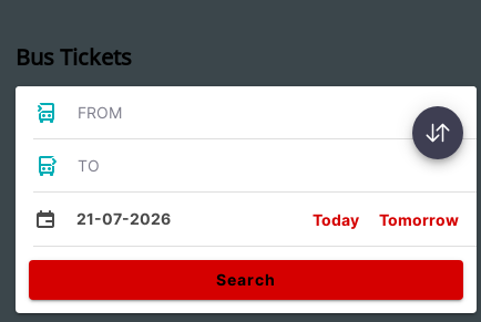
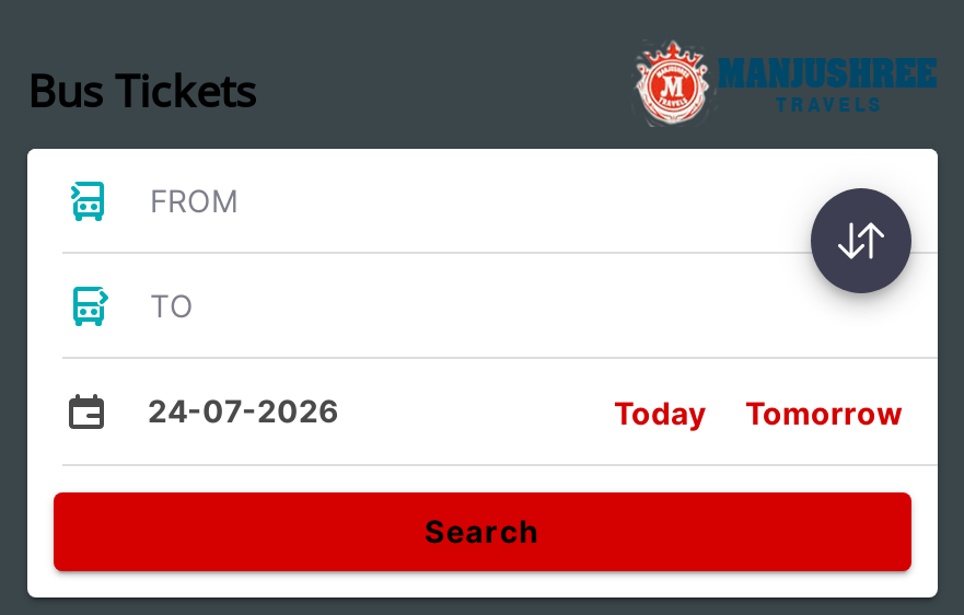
+ [image]

- 21-07-2026
+ 24-07-2026
